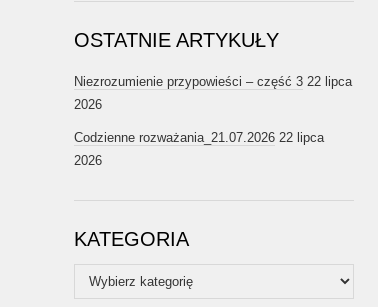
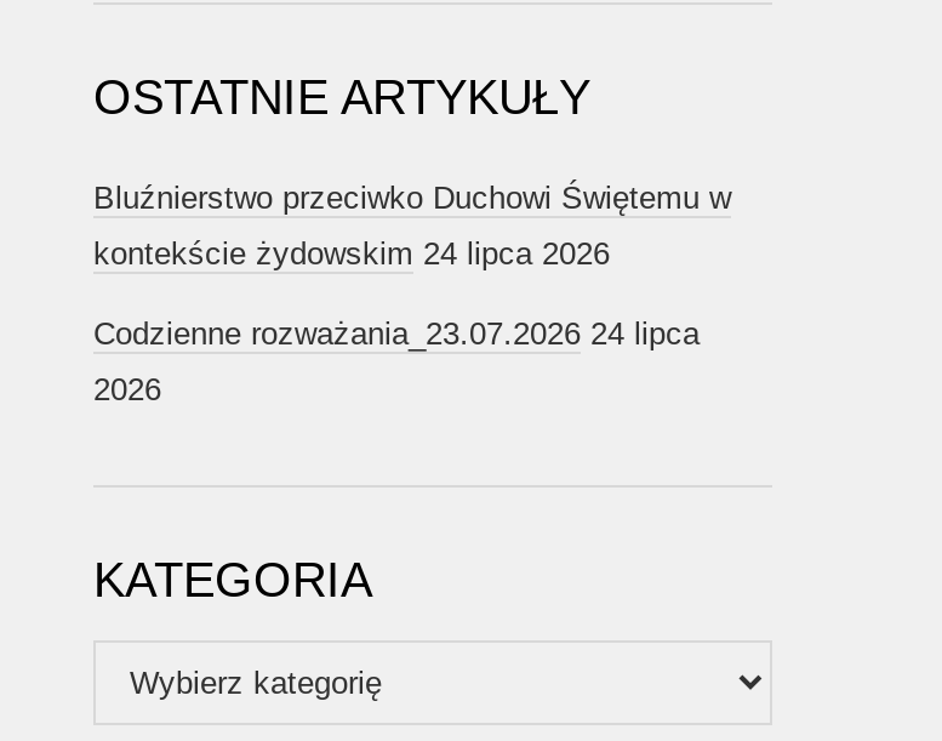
- Niezrozumienie przypowieści – część 3 22 lipca
+ Bluźnierstwo przeciwko Duchowi Świętemu w

- 2026
+ kontekście żydowskim 24 lipca 2026

- Codzienne rozważania_21.07.2026 22 lipca
+ Codzienne rozważania_23.07.2026 24 lipca
